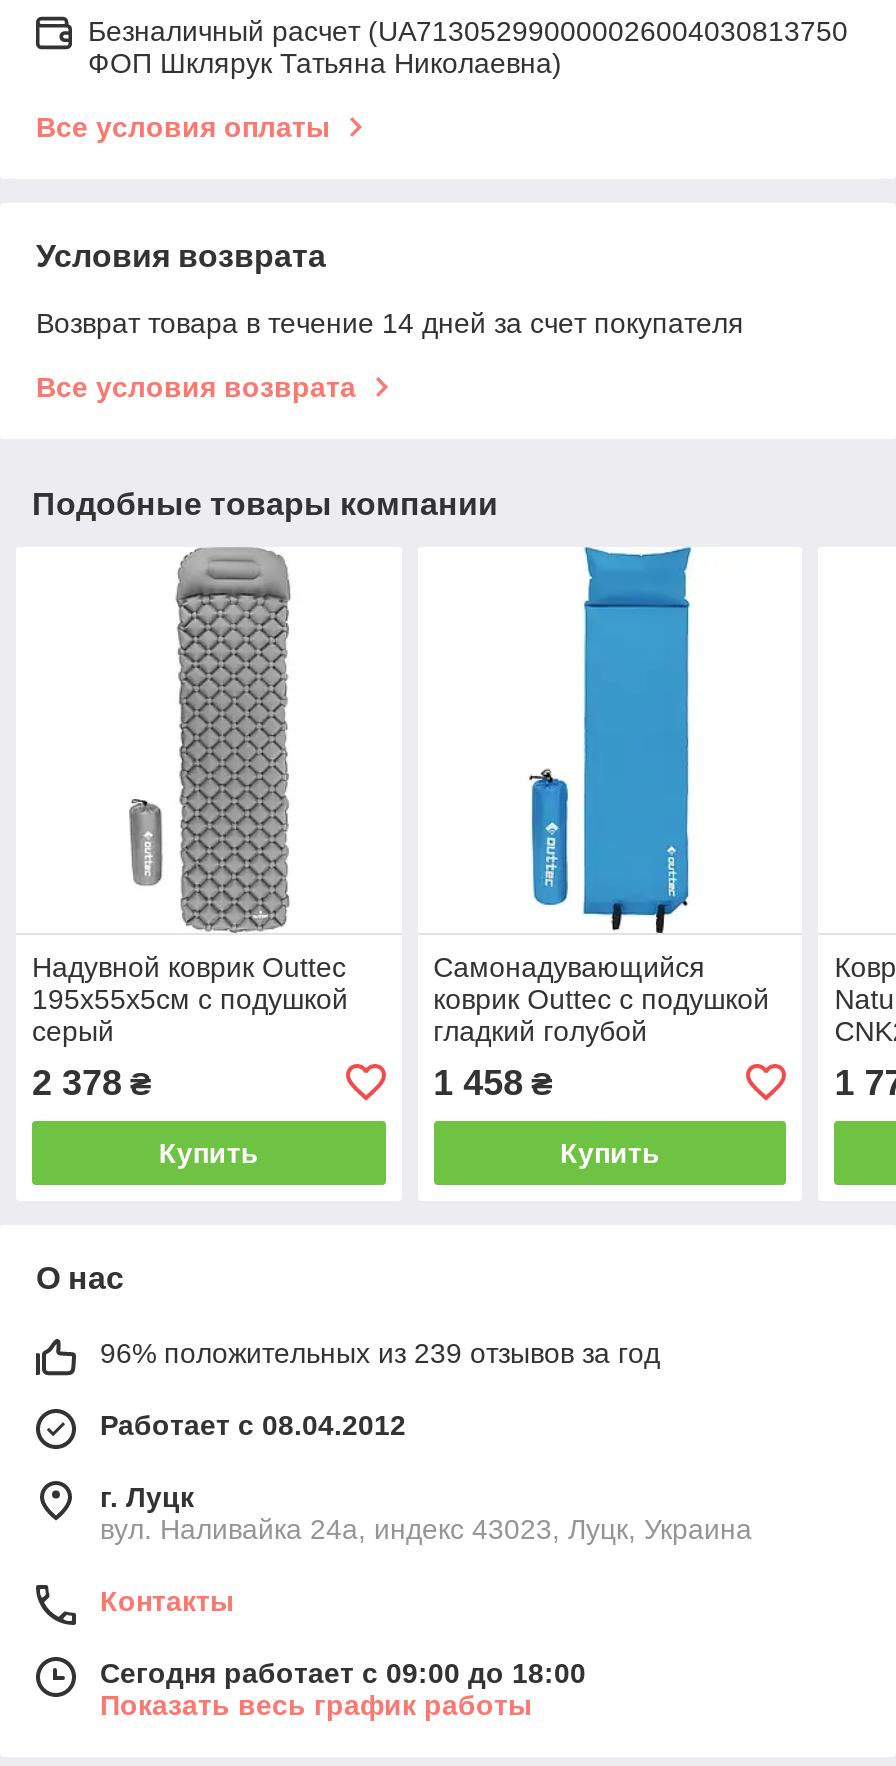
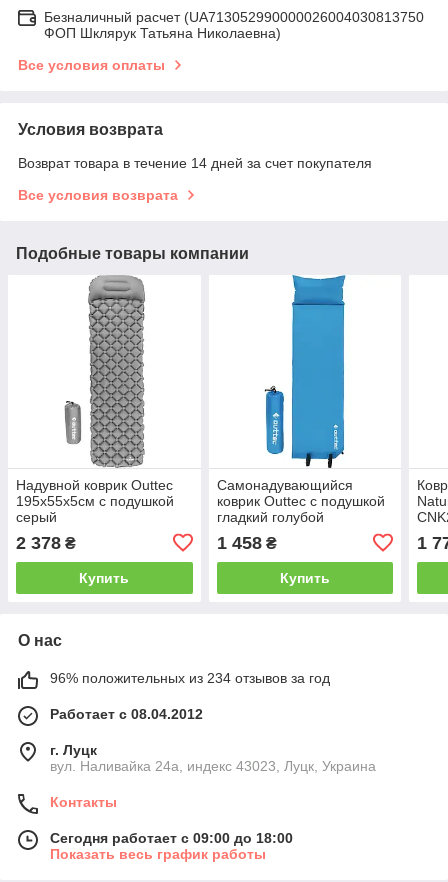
- 96% положительных из 239 отзывов за год
+ 96% положительных из 234 отзывов за год
